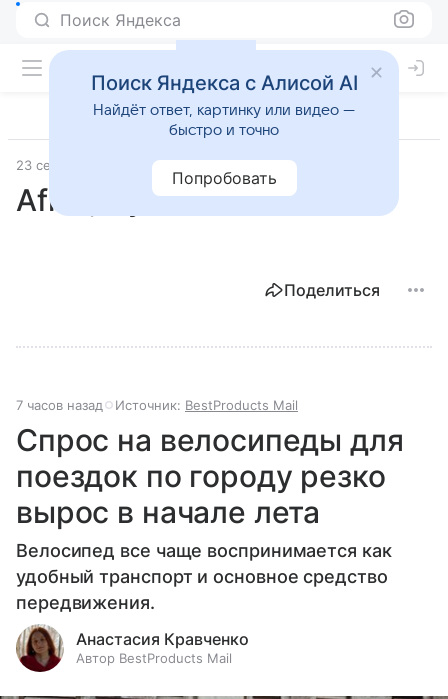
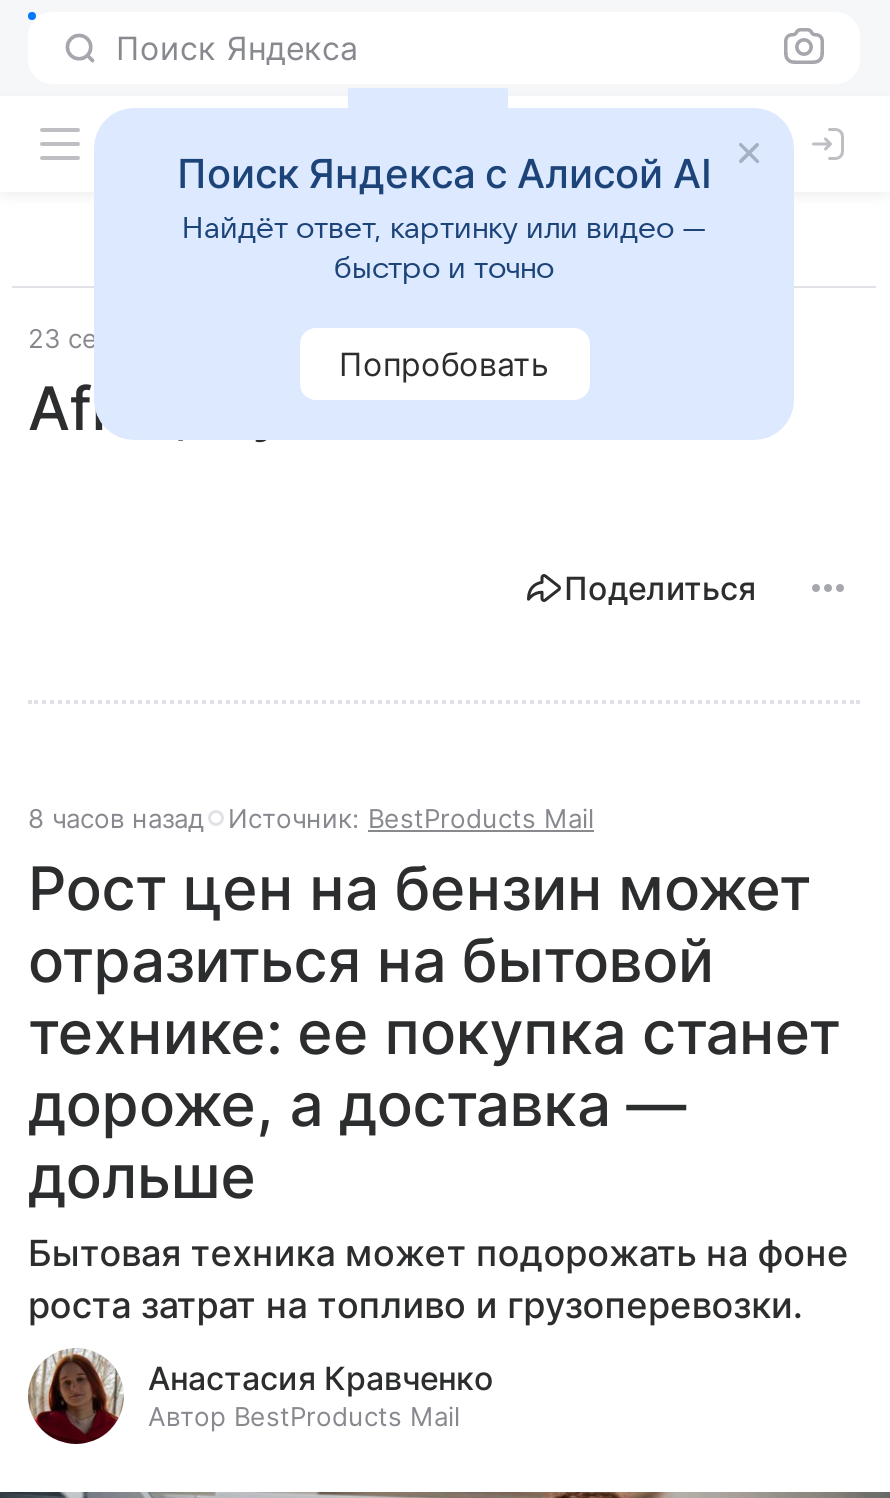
- 7 часов назад Источник: BestProducts Mail
+ 8 часов назад Источник: BestProducts Mail

- Спрос на велосипеды для
- поездок по городу резко
- вырос в начале лета
- Велосипед все чаще воспринимается как
- удобный транспорт и основное средство
- передвижения.
+ Рост цен на бензин может
+ отразиться на бытовой
+ технике: ее покупка станет
+ дороже, а доставка —
+ дольше
+ Бытовая техника может подорожать на фоне
+ роста затрат на топливо и грузоперевозки.
